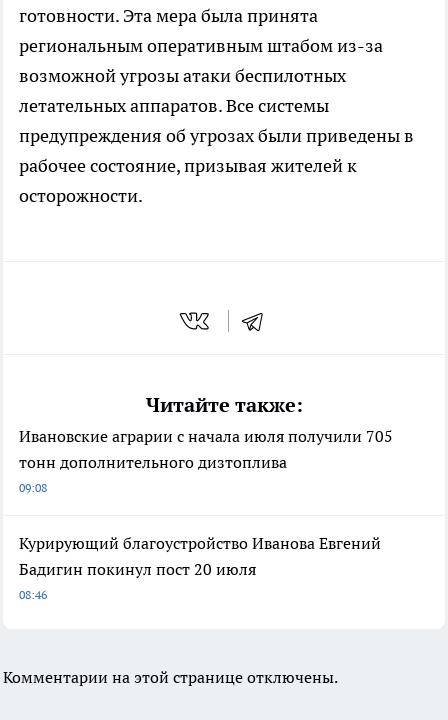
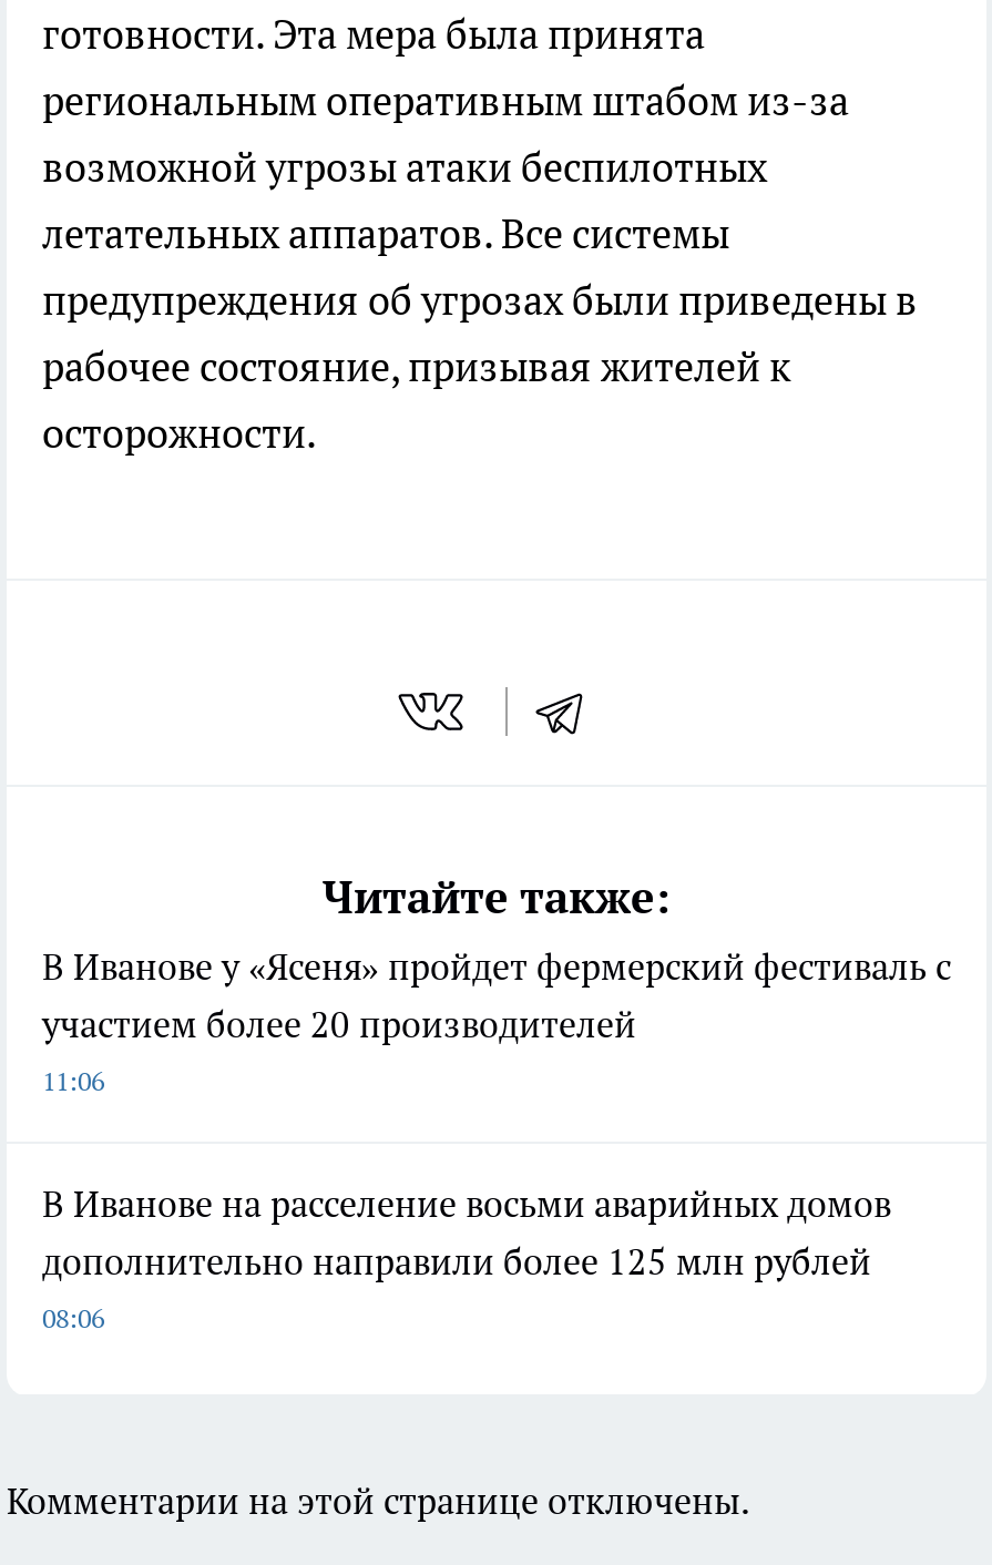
- Ивановские аграрии с начала июля получили 705
- тонн дополнительного дизтоплива
- 09:08
+ В Иванове у «Ясеня» пройдет фермерский фестиваль с
+ участием более 20 производителей
+ 11:06

- Курирующий благоустройство Иванова Евгений
- Бадигин покинул пост 20 июля
- 08:46
+ В Иванове на расселение восьми аварийных домов
+ дополнительно направили более 125 млн рублей
+ 08:06
